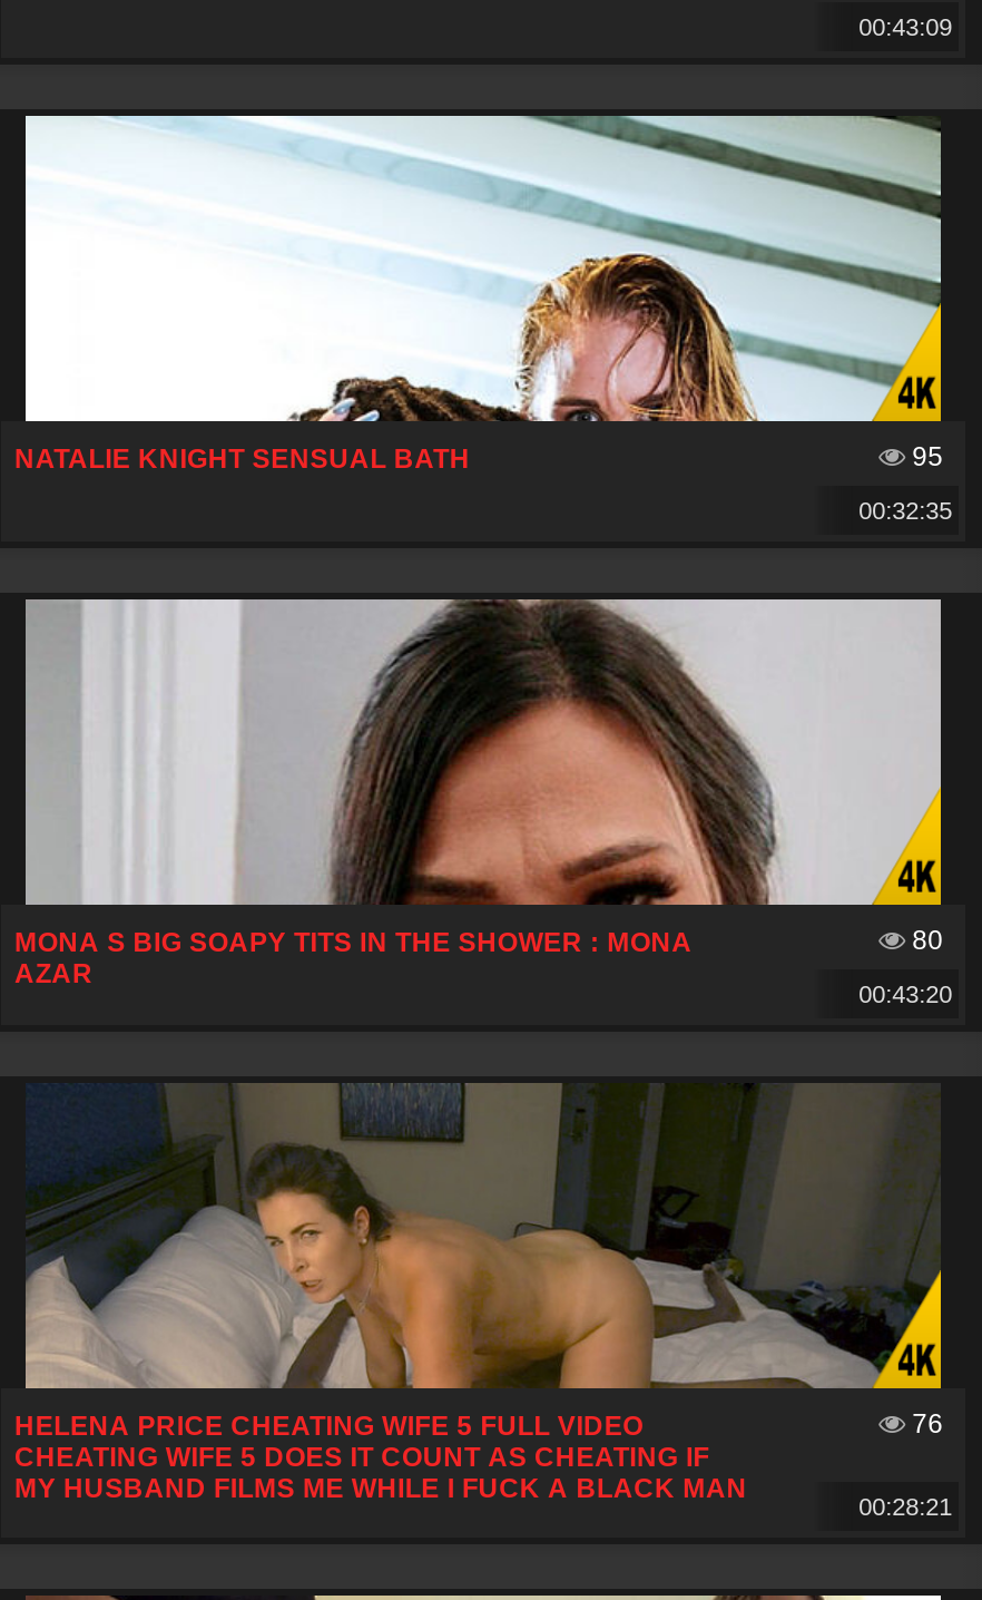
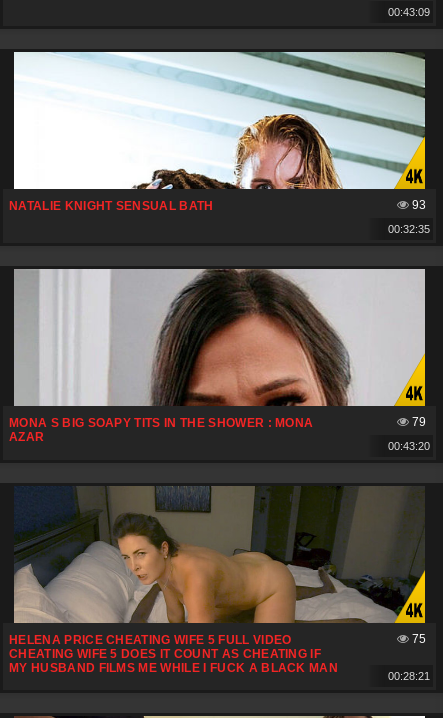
- 95
+ 93

- 80
+ 79

- 76
+ 75
